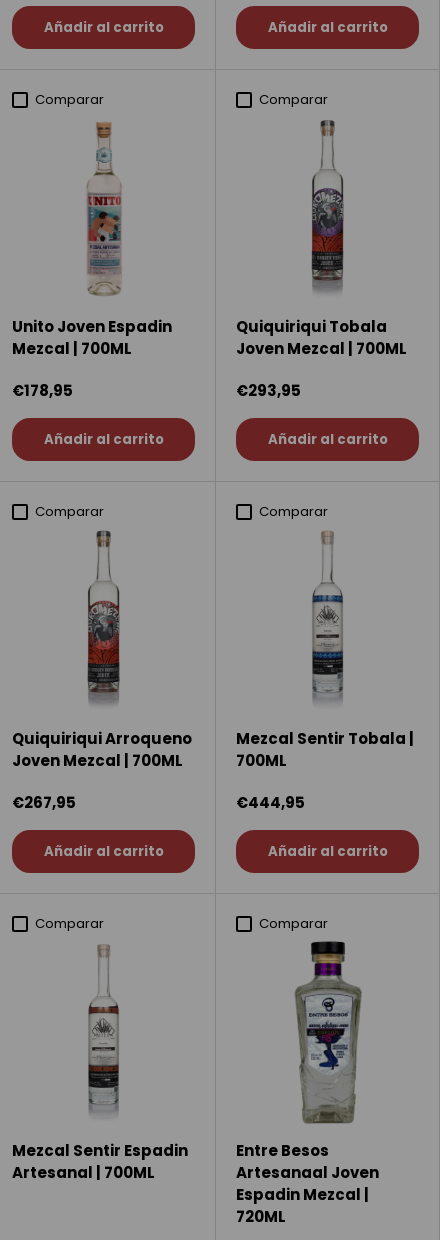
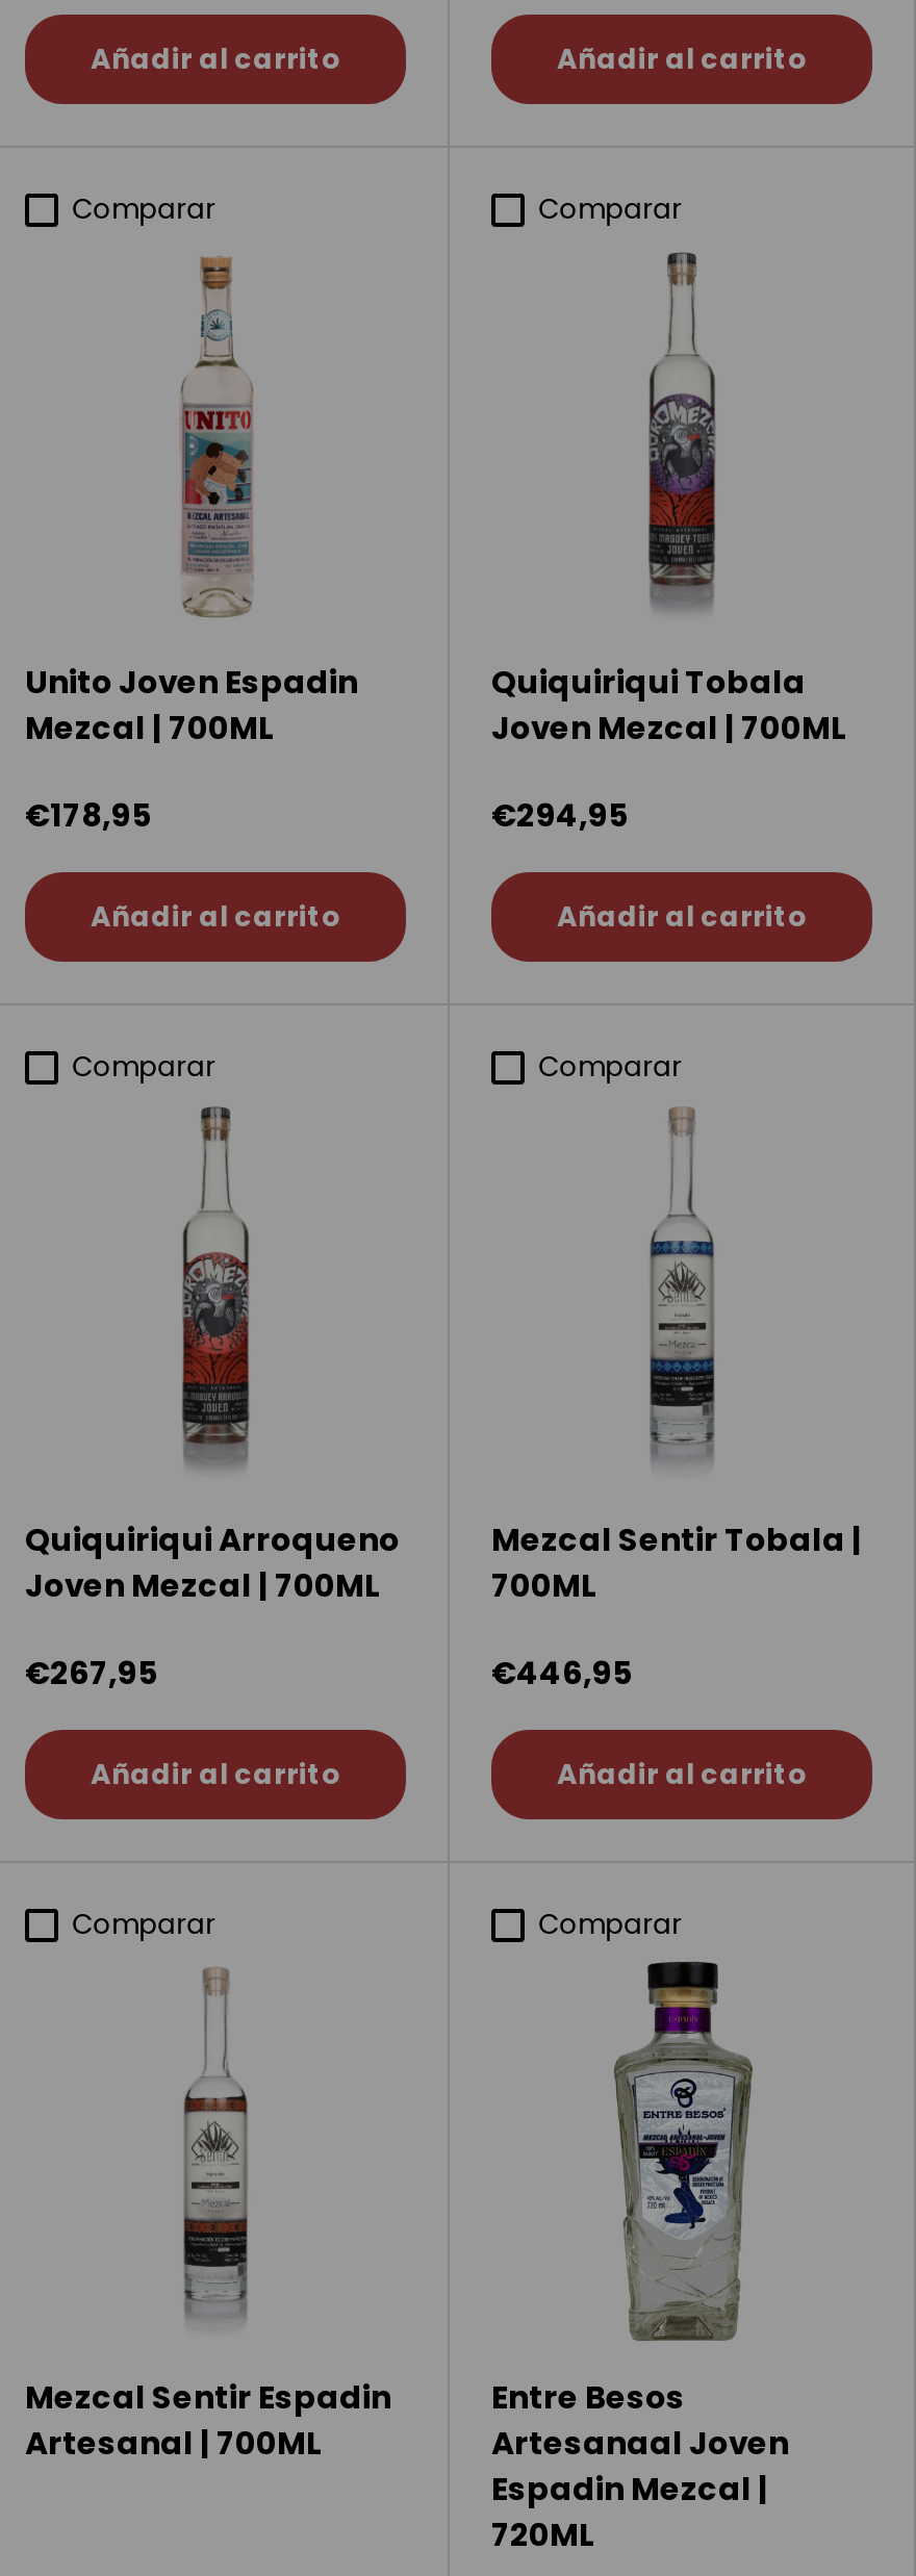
- €293,95
+ €294,95

- €444,95
+ €446,95
